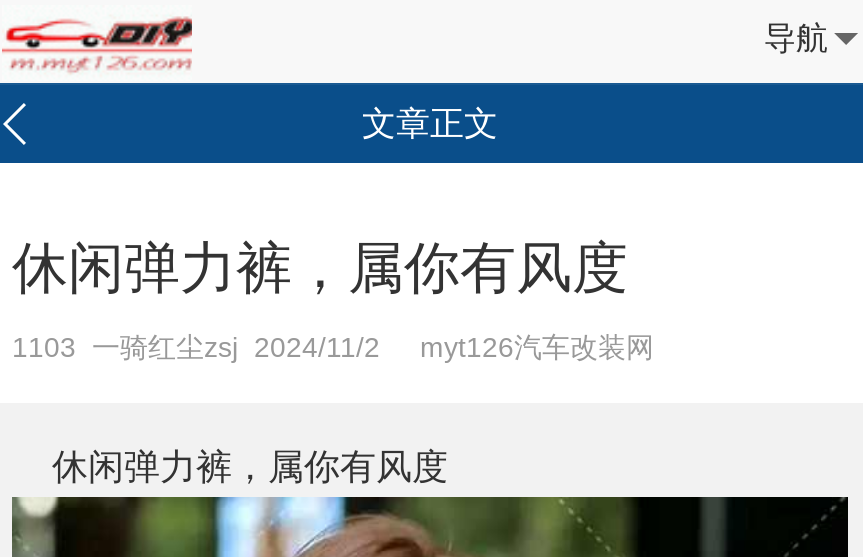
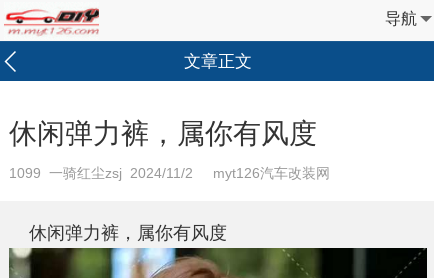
- 1103一骑红尘zsj 2024/11/2 myt126汽车改装网
+ 1099一骑红尘zsj 2024/11/2 myt126汽车改装网
